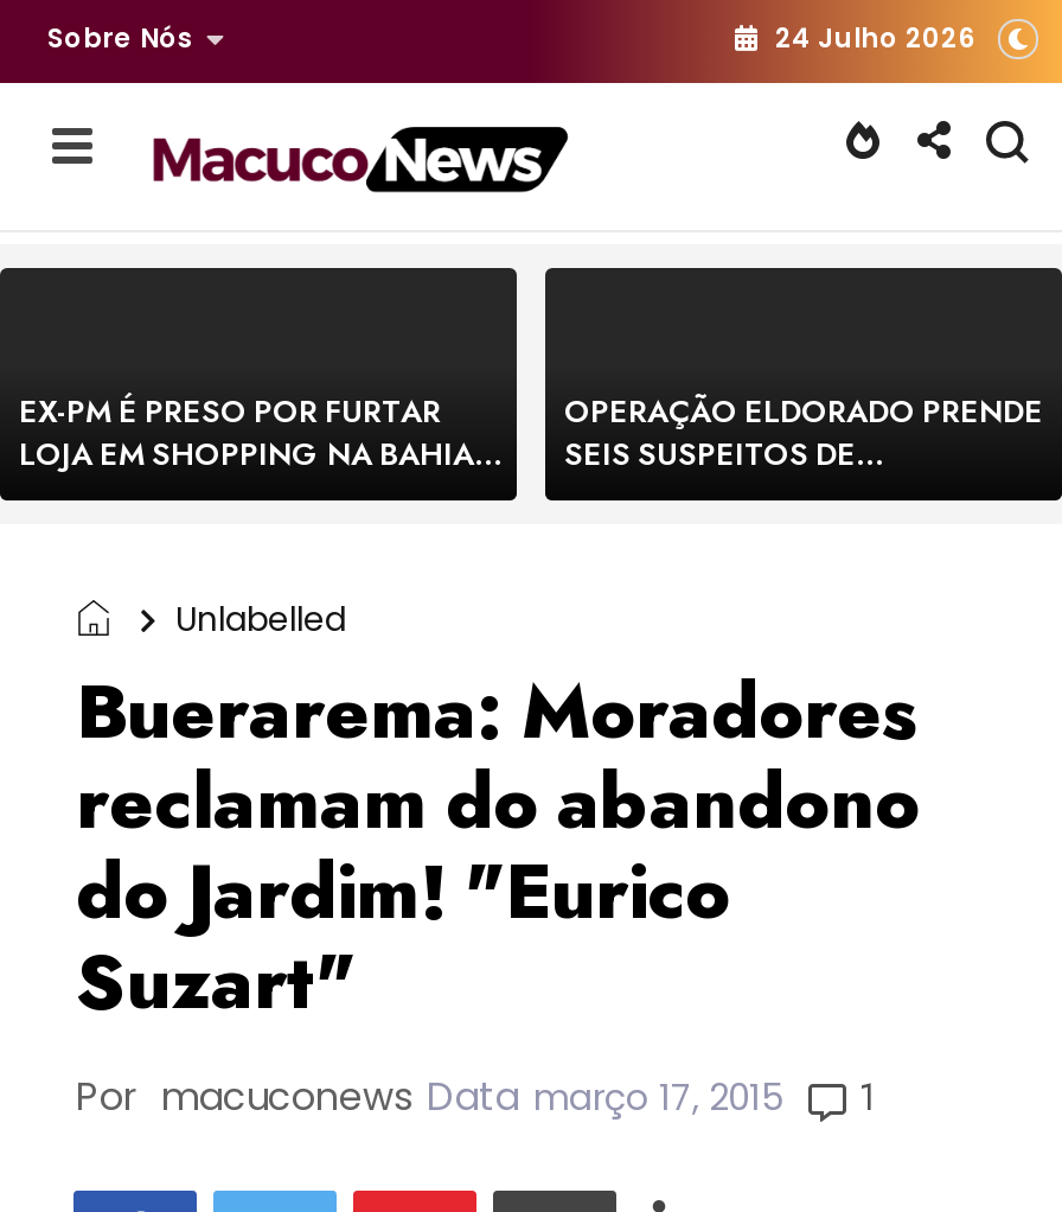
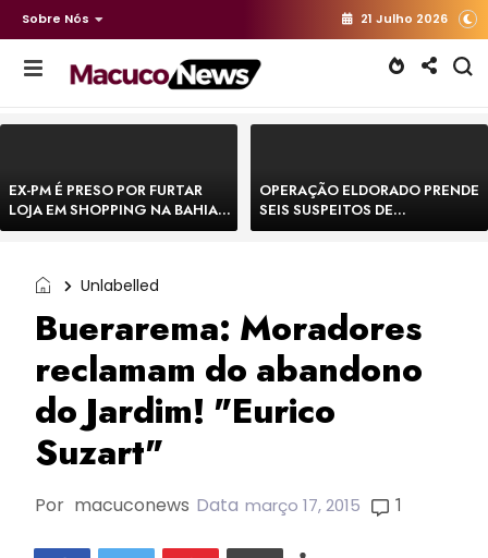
- 24 Julho 2026
+ 21 Julho 2026
